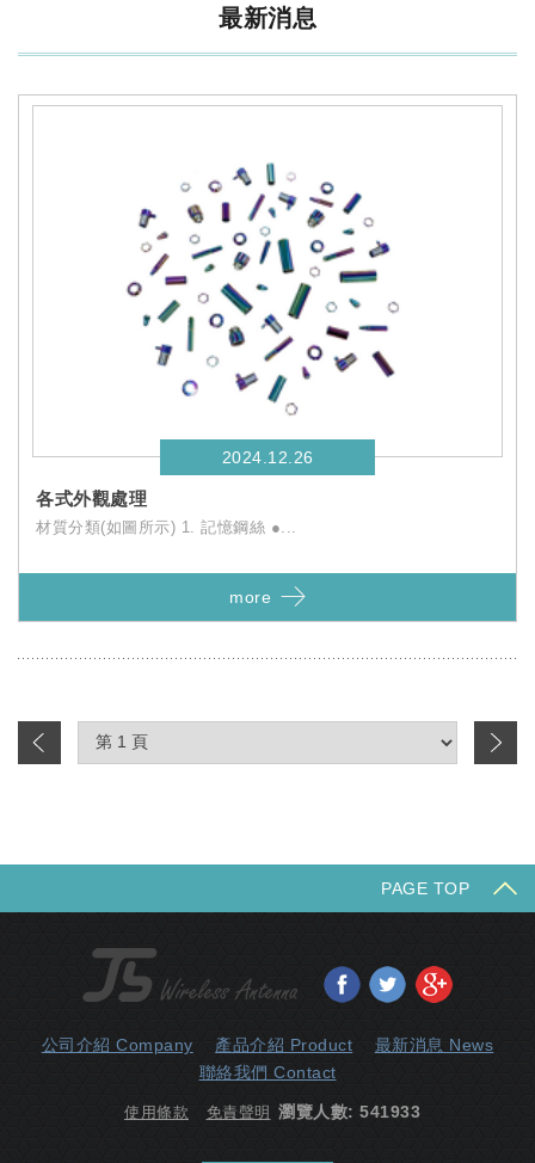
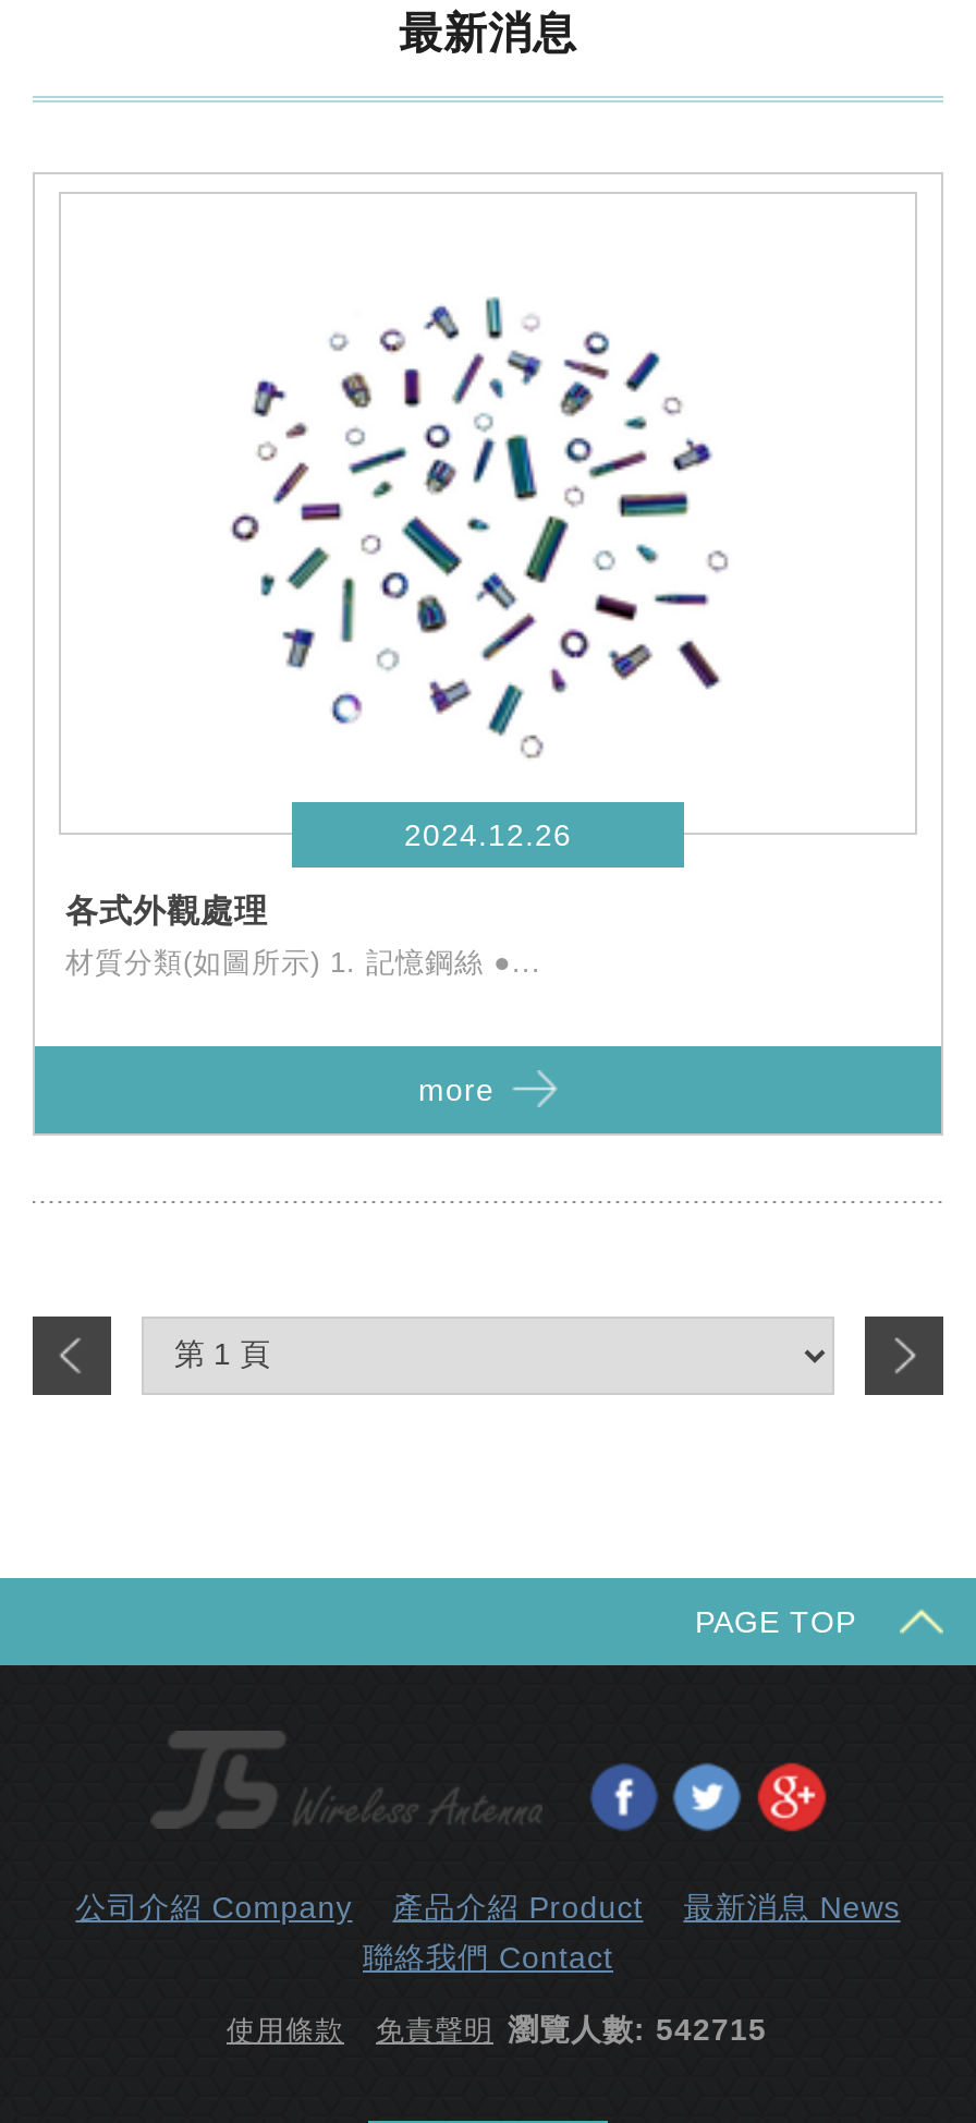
- 免責聲明 瀏覽人數: 541933
+ 免責聲明 瀏覽人數: 542715
